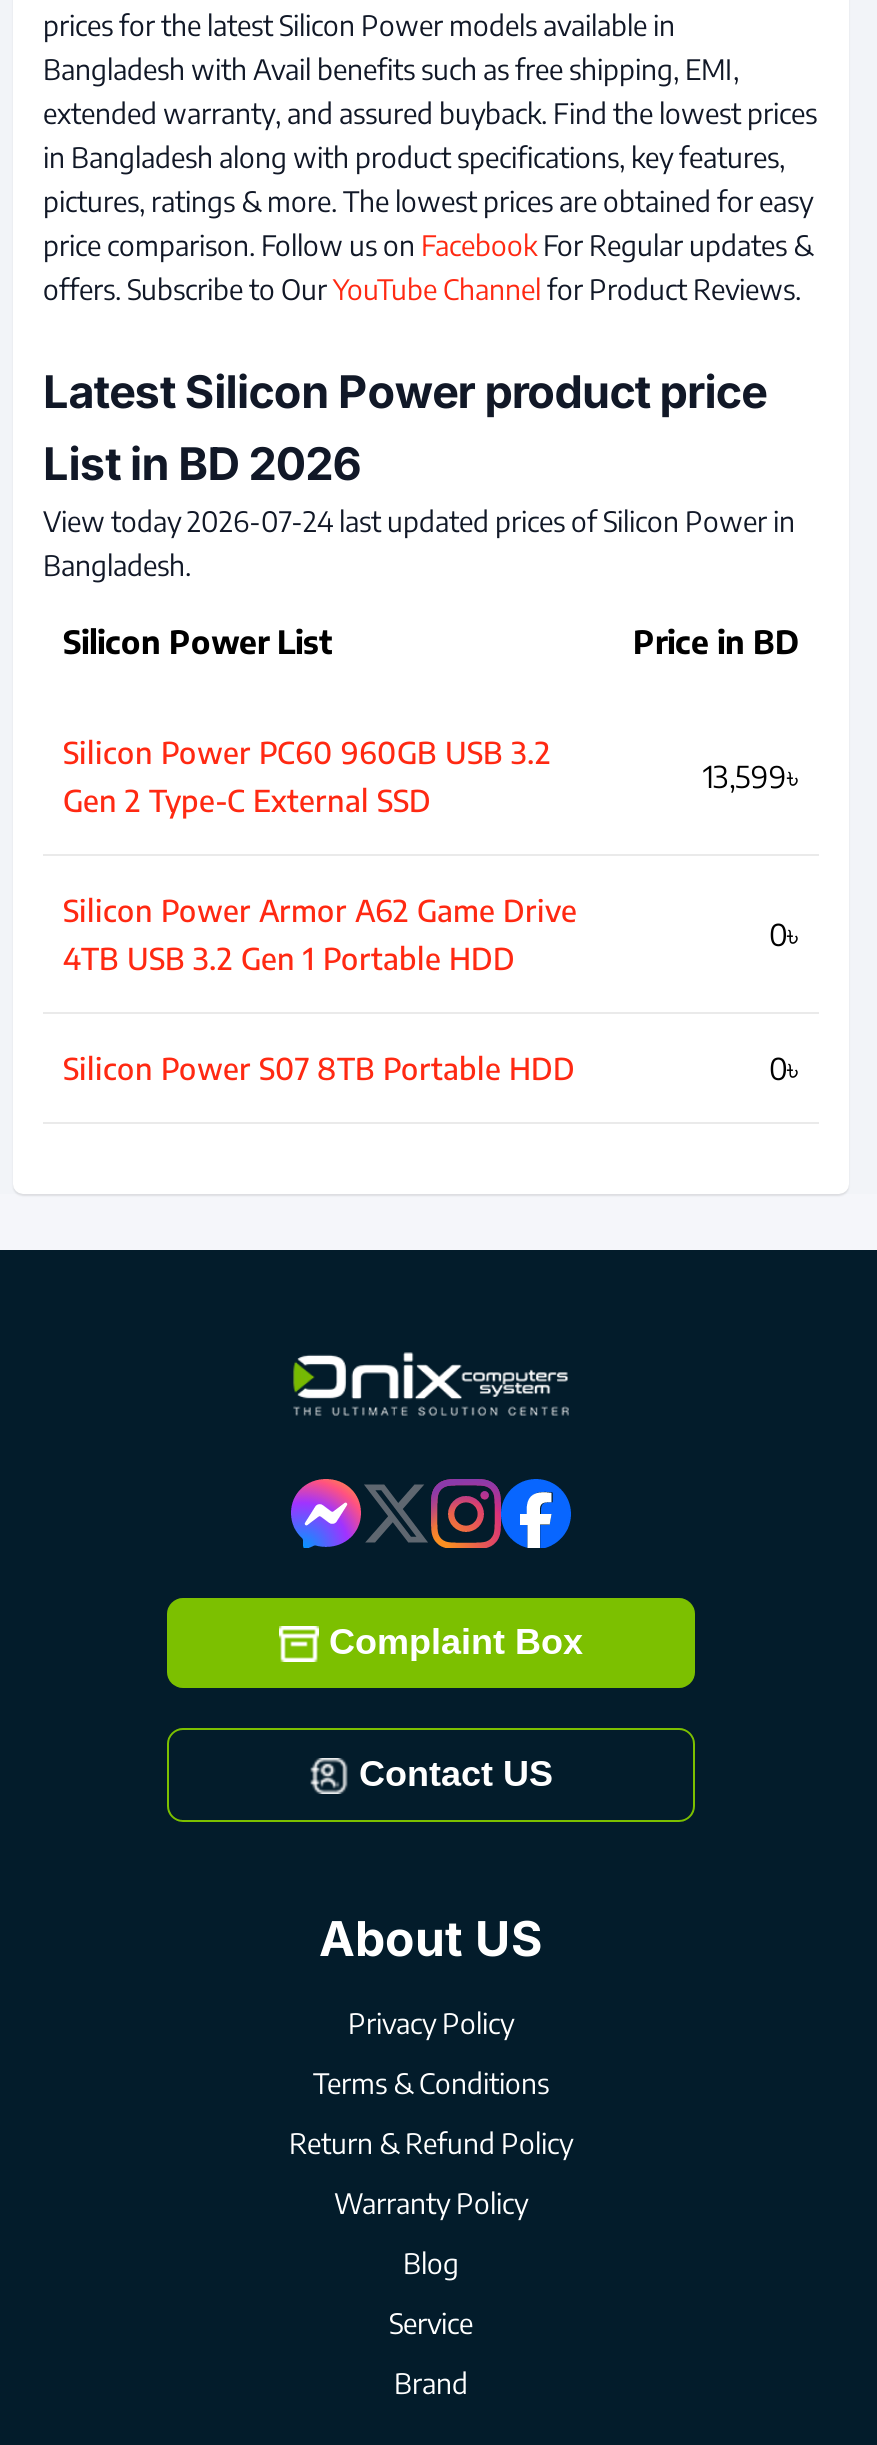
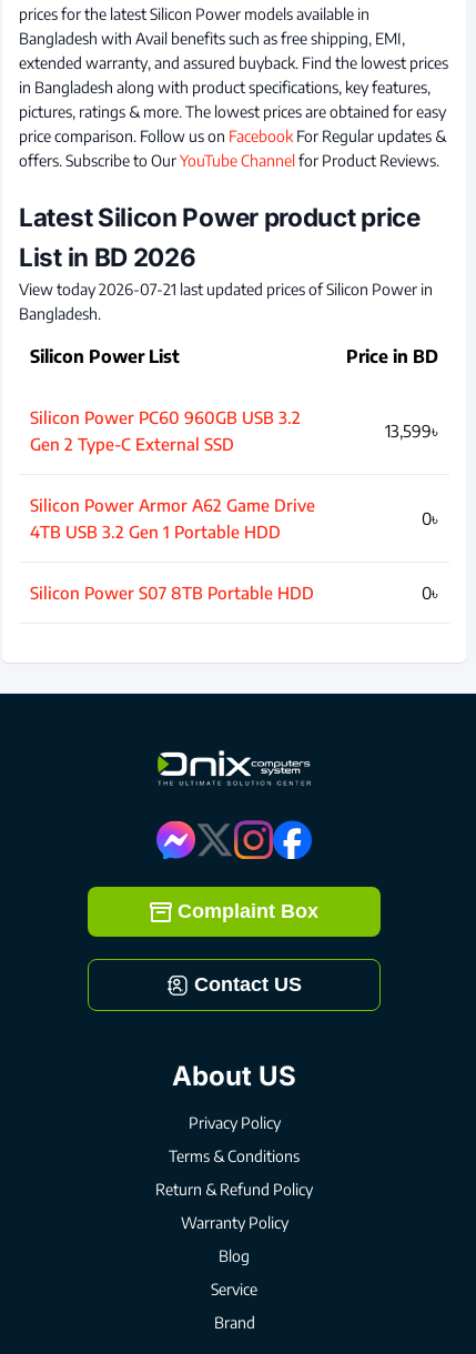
- View today 2026-07-24 last updated prices of Silicon Power in
+ View today 2026-07-21 last updated prices of Silicon Power in
